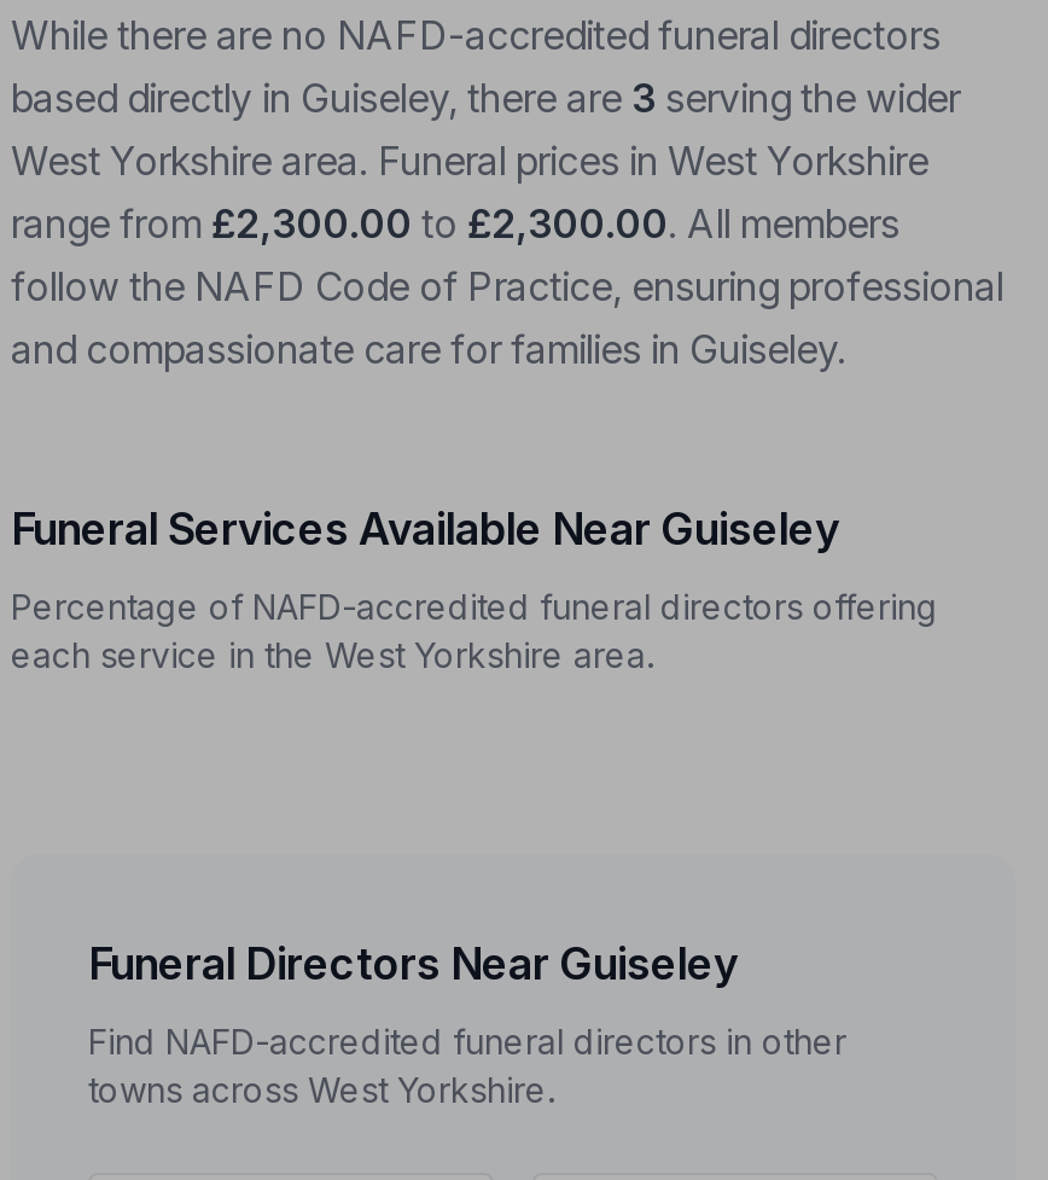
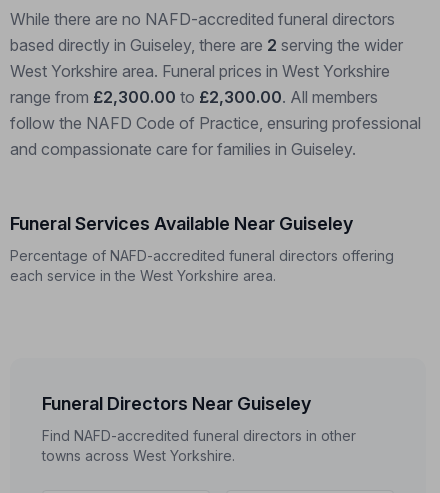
- based directly in Guiseley, there are 3 serving the wider
+ based directly in Guiseley, there are 2 serving the wider
